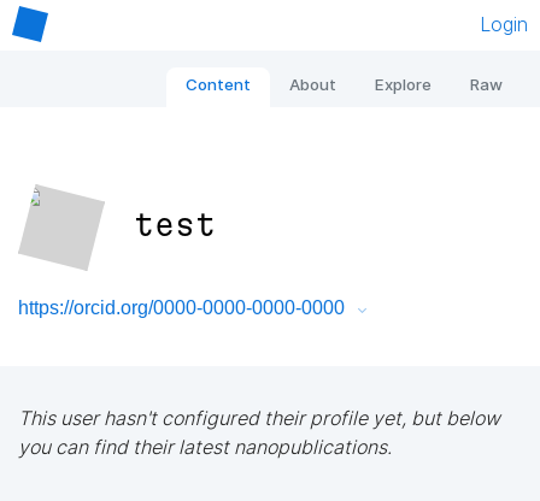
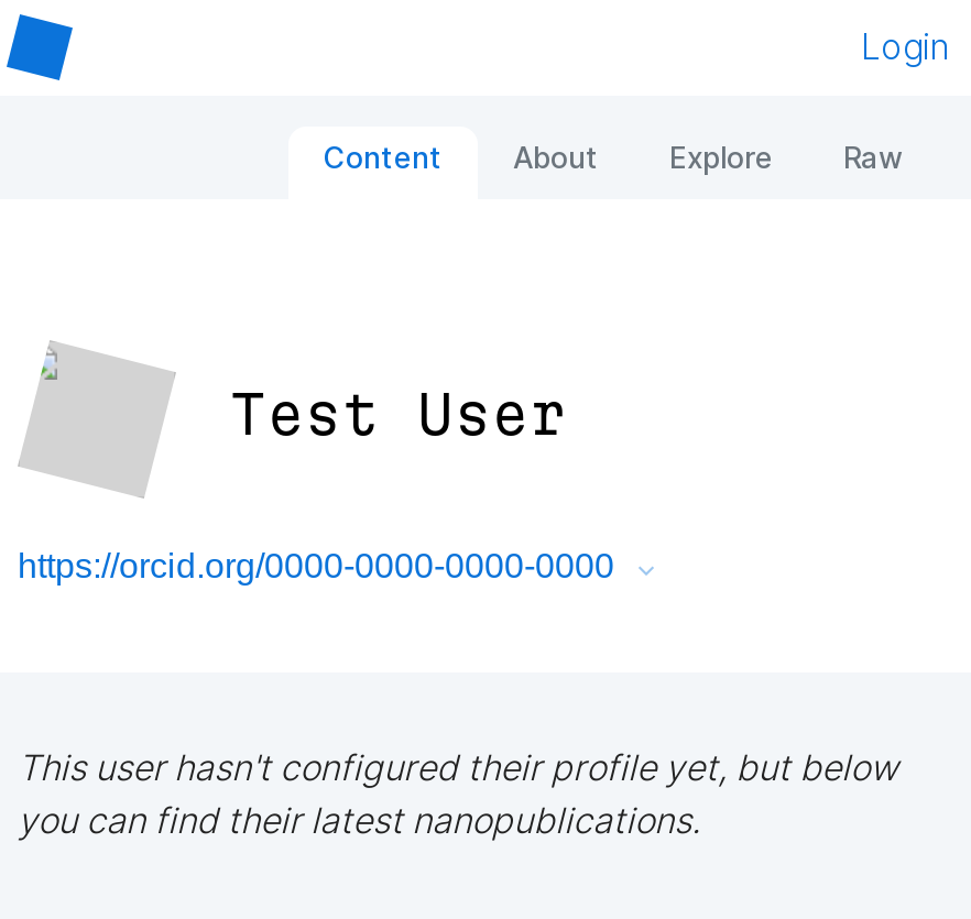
- test
+ Test User
